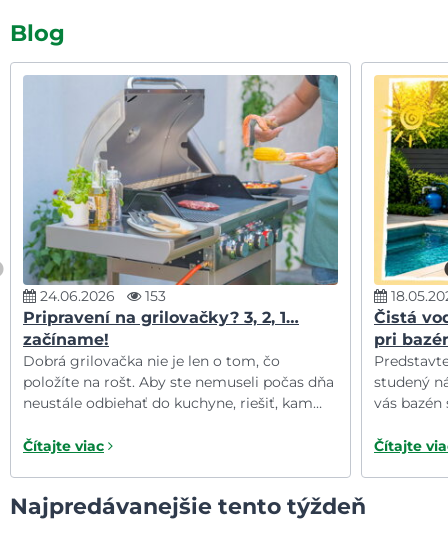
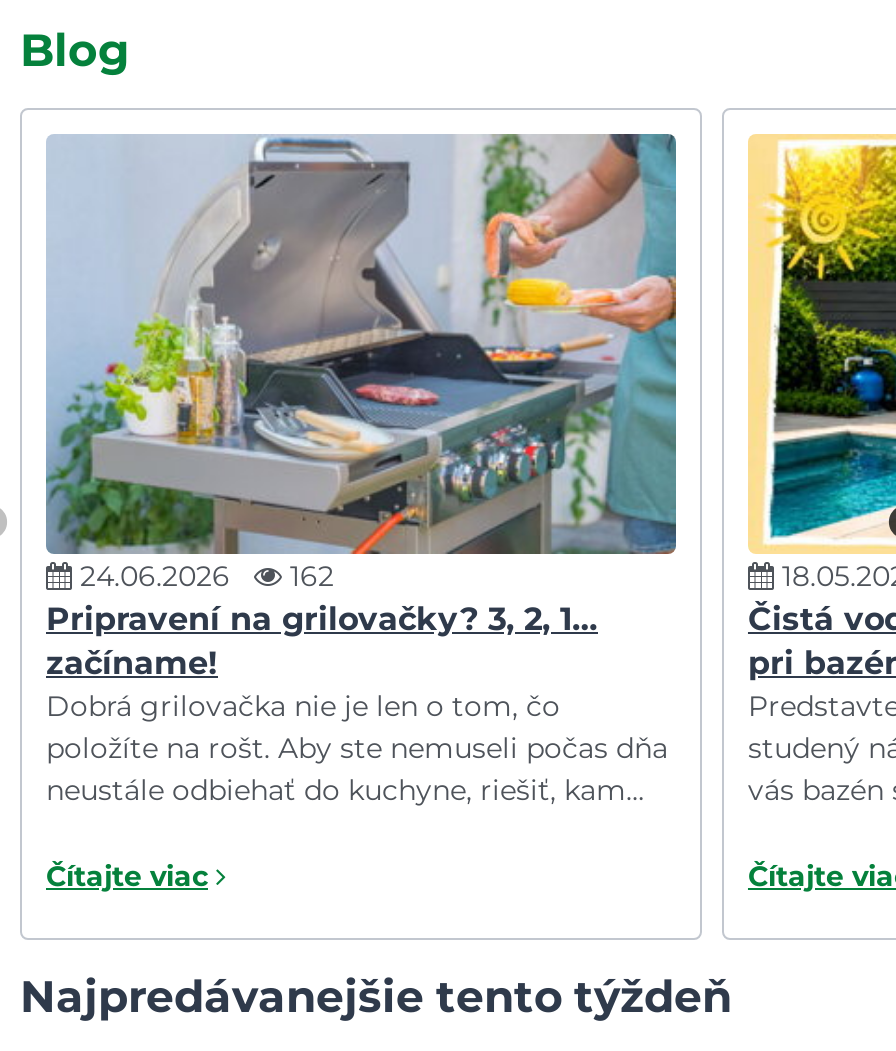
- 24.06.2026 153
+ 24.06.2026 162
